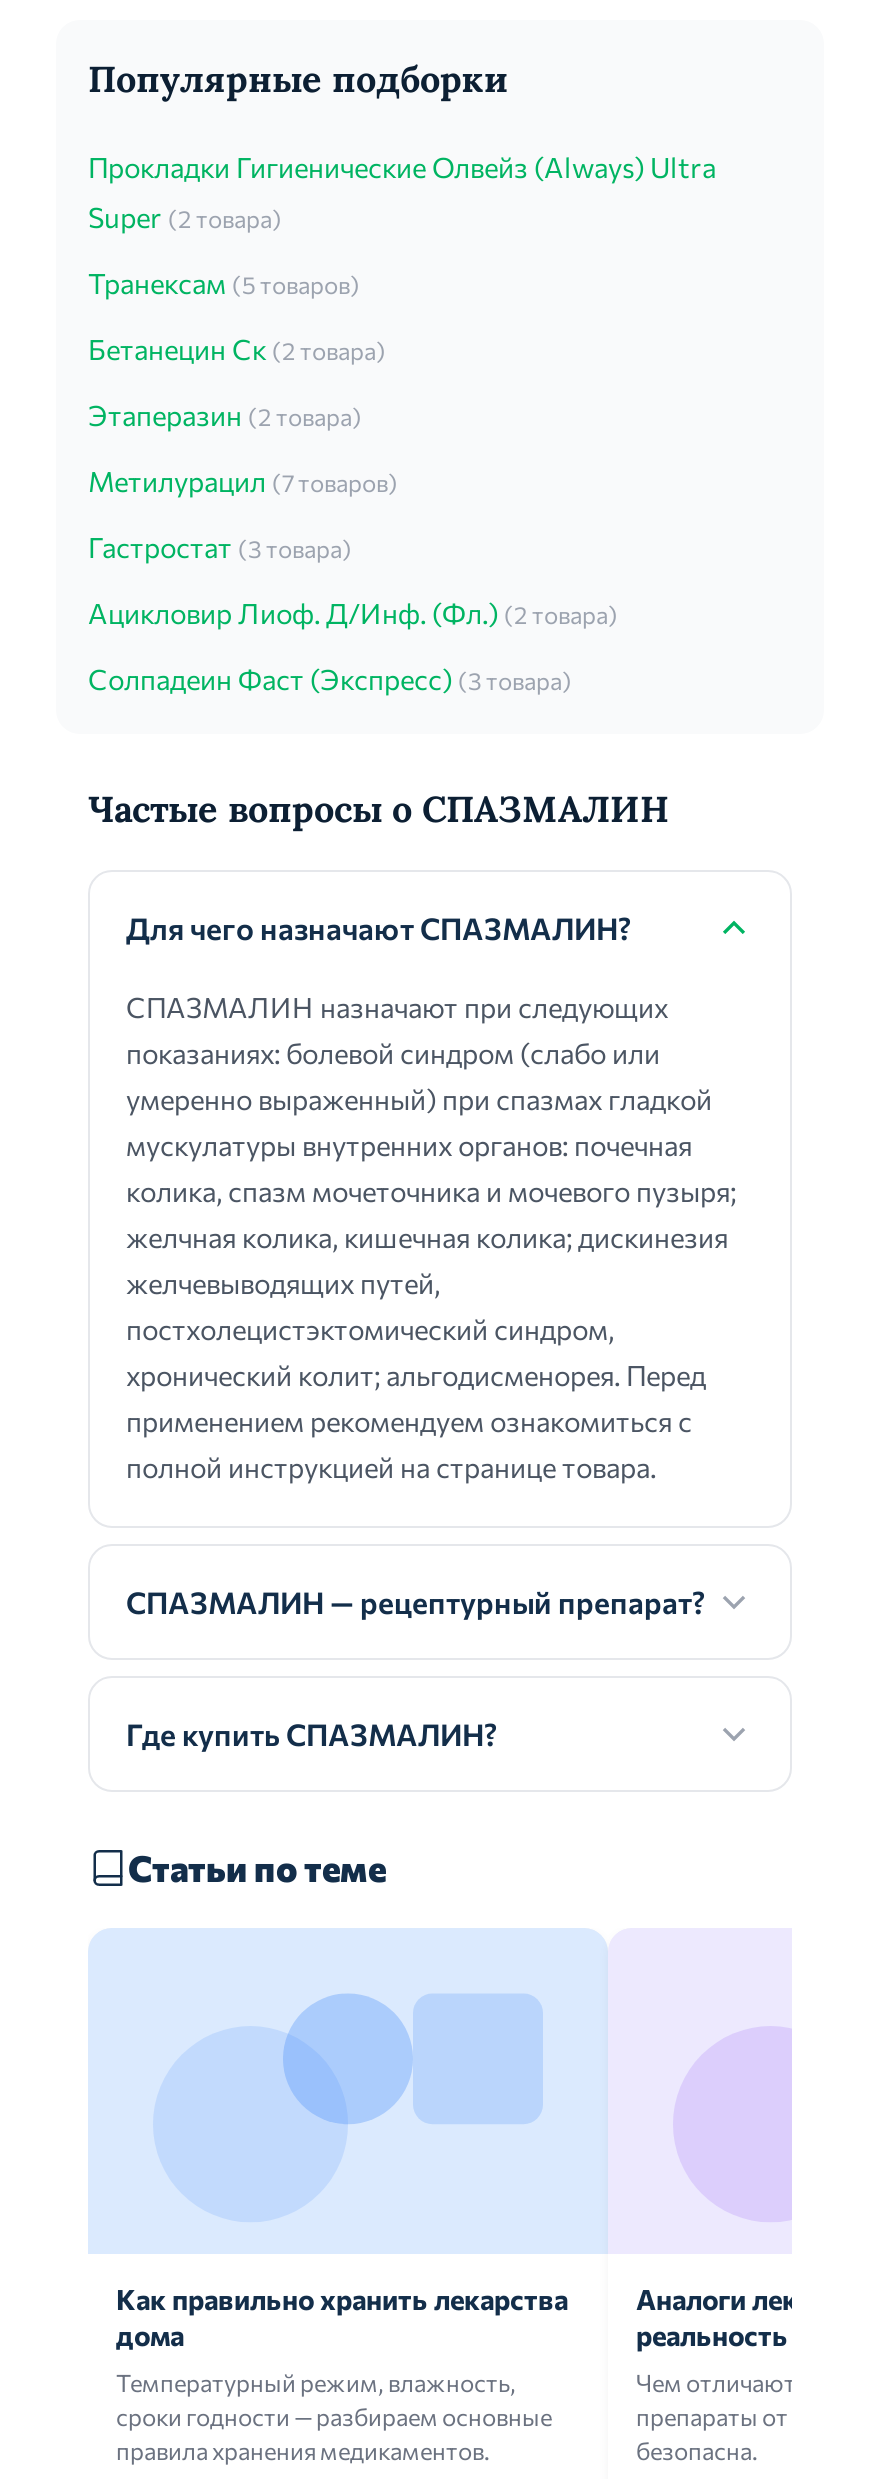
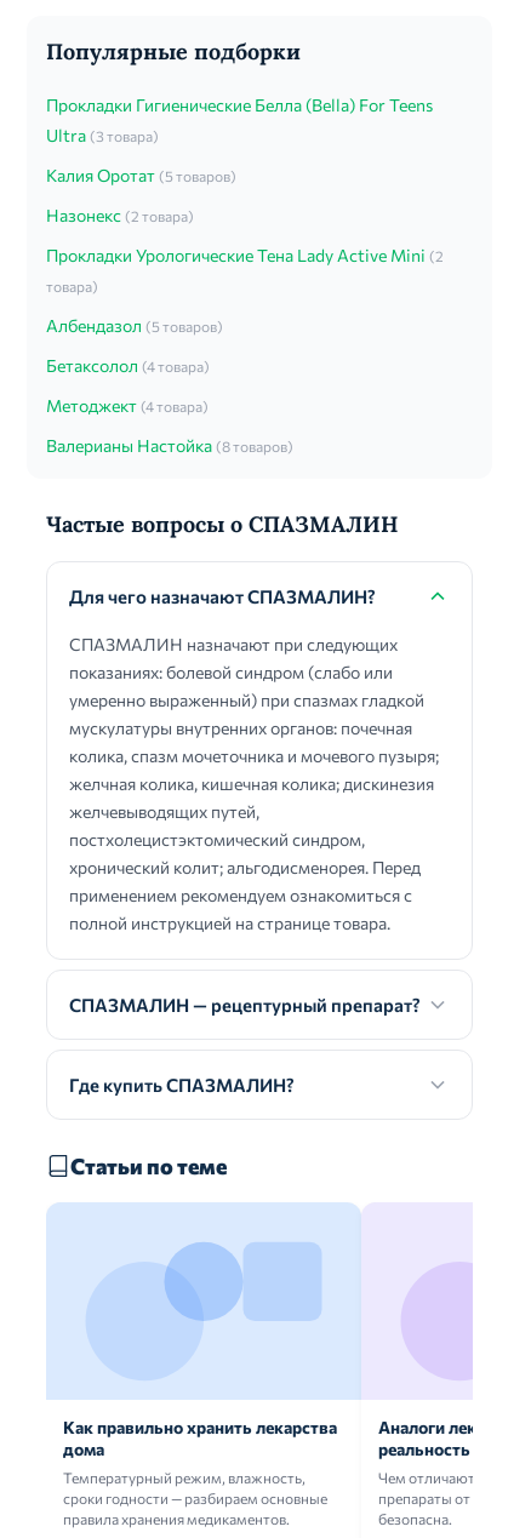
- Прокладки Гигиенические Олвейз (Always) Ultra
- Super (2 товара)
- Транексам (5 товаров)
- Бетанецин Ск (2 товара)
- Этаперазин (2 товара)
- Метилурацил (7 товаров)
- Гастростат (3 товара)
- Ацикловир Лиоф. Д/Инф. (Фл.) (2 товара)
- Солпадеин Фаст (Экспресс) (3 товара)
+ Прокладки Гигиенические Белла (Bella) For Teens
+ Ultra (3 товара)
+ Калия Оротат (5 товаров)
+ Назонекс (2 товара)
+ Прокладки Урологические Тена Lady Active Mini (2
+ товара)
+ Албендазол (5 товаров)
+ Бетаксолол (4 товара)
+ Методжект (4 товара)
+ Валерианы Настойка (8 товаров)
